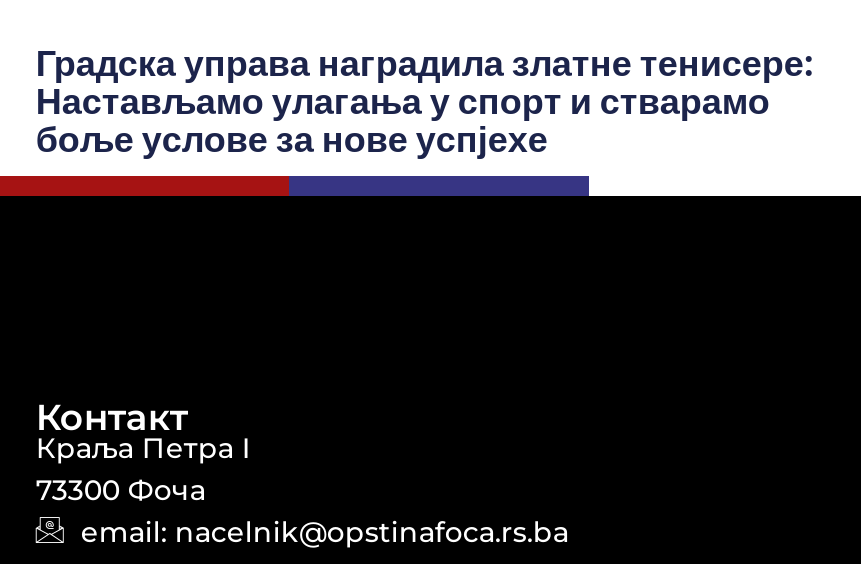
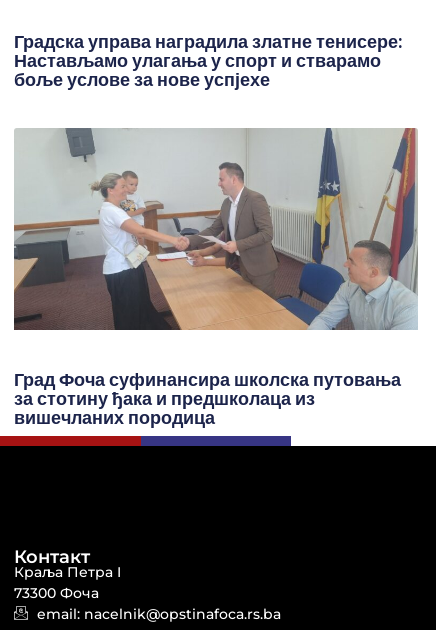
+ [image]
+ Град Фоча суфинансира школска путовања
+ за стотину ђака и предшколаца из
+ вишечланих породица
